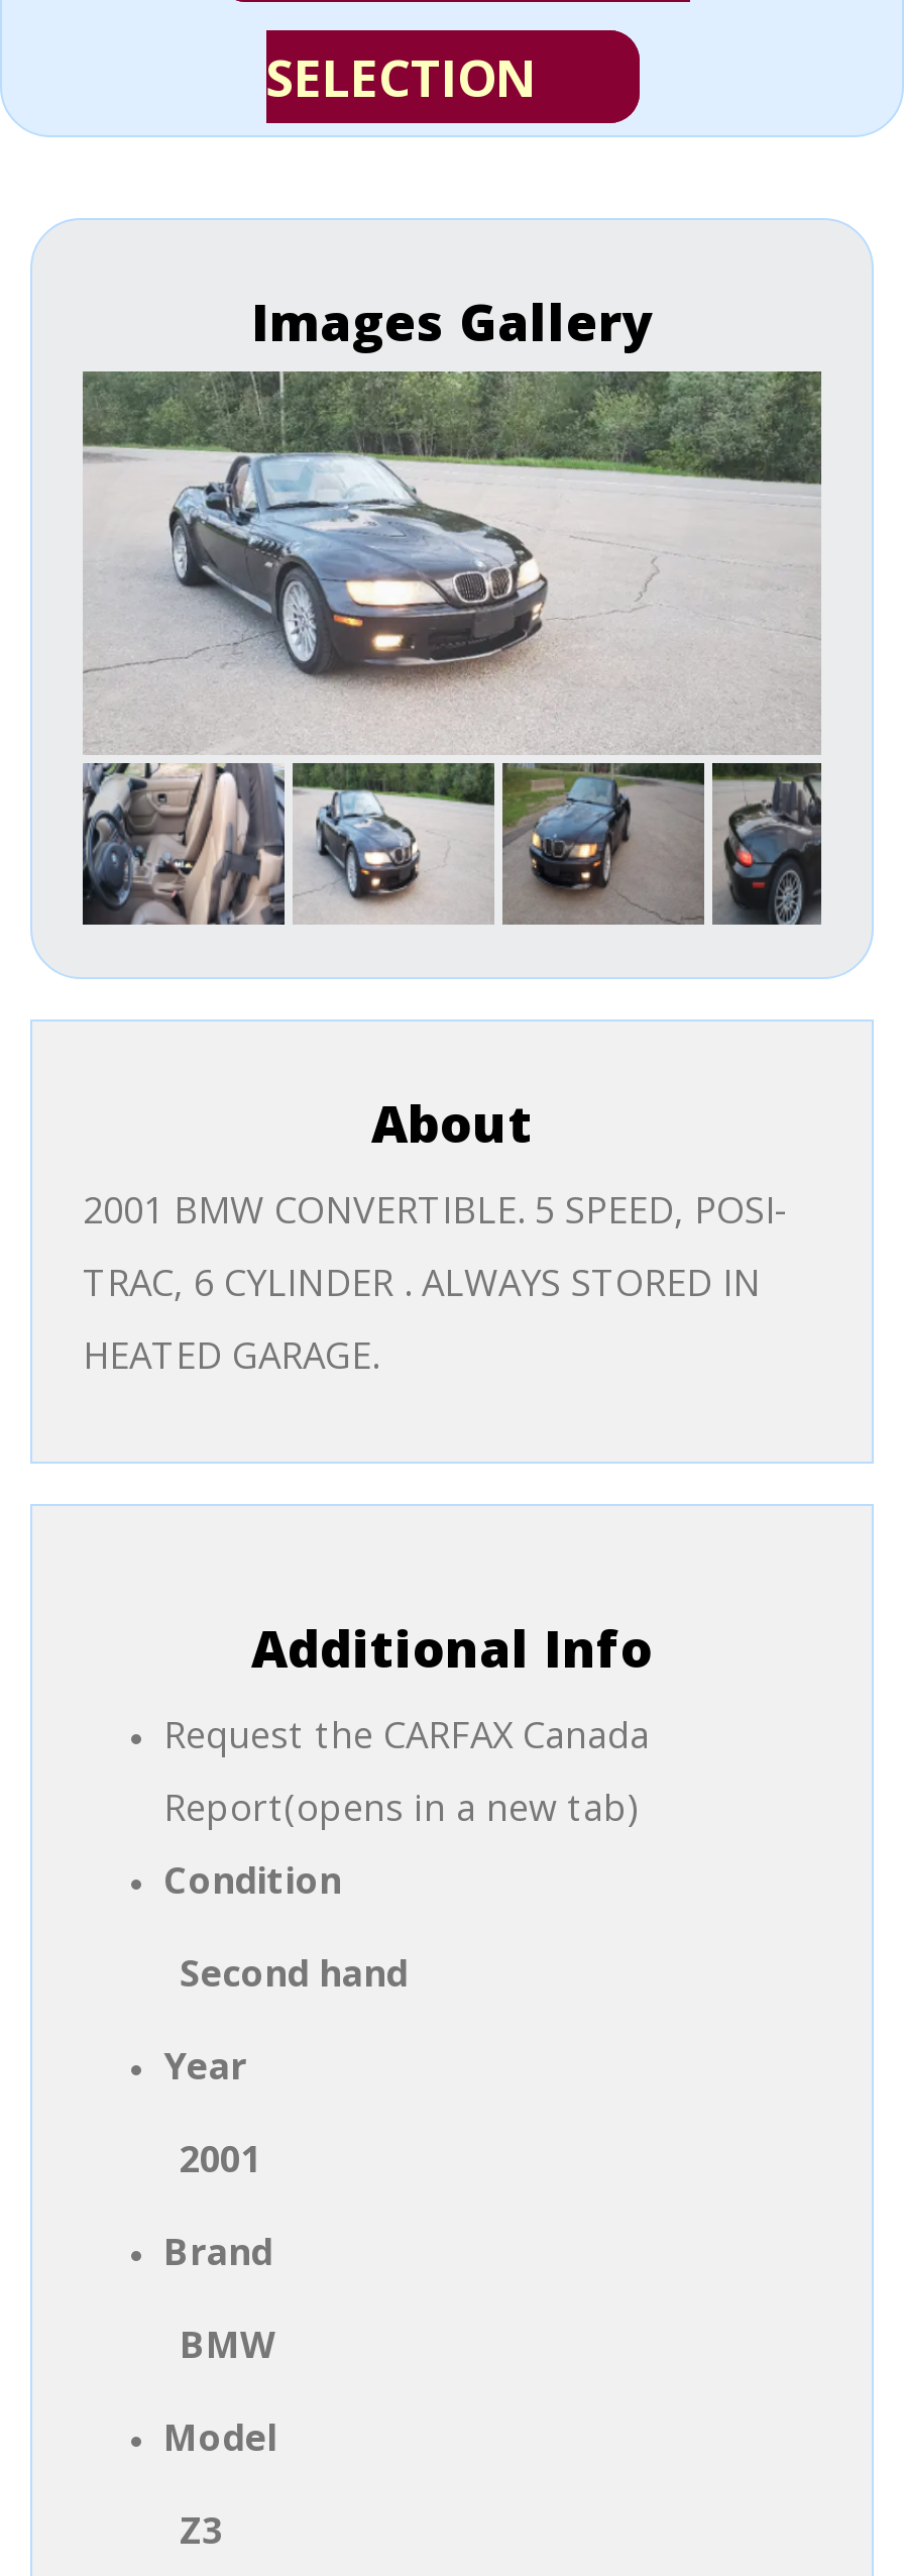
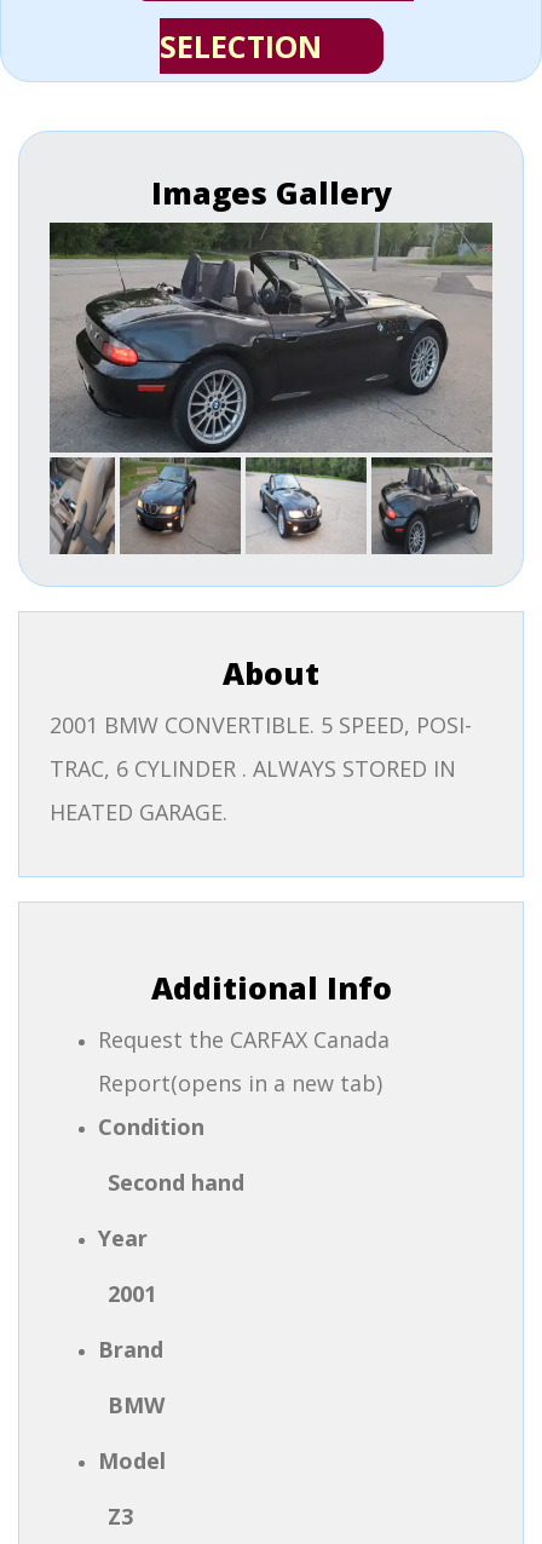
- [image]
+ [image]
